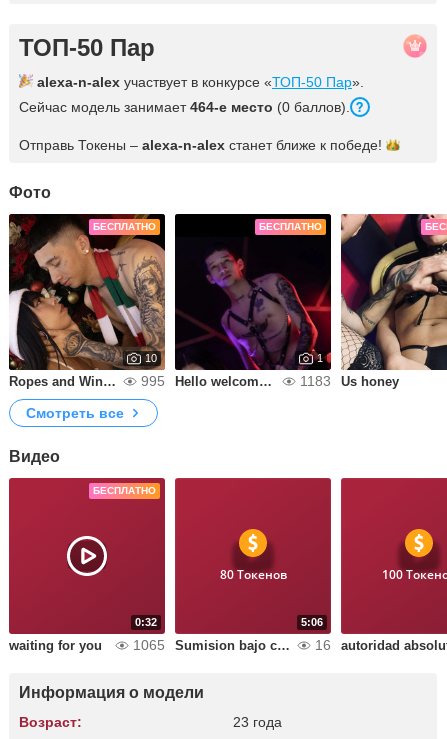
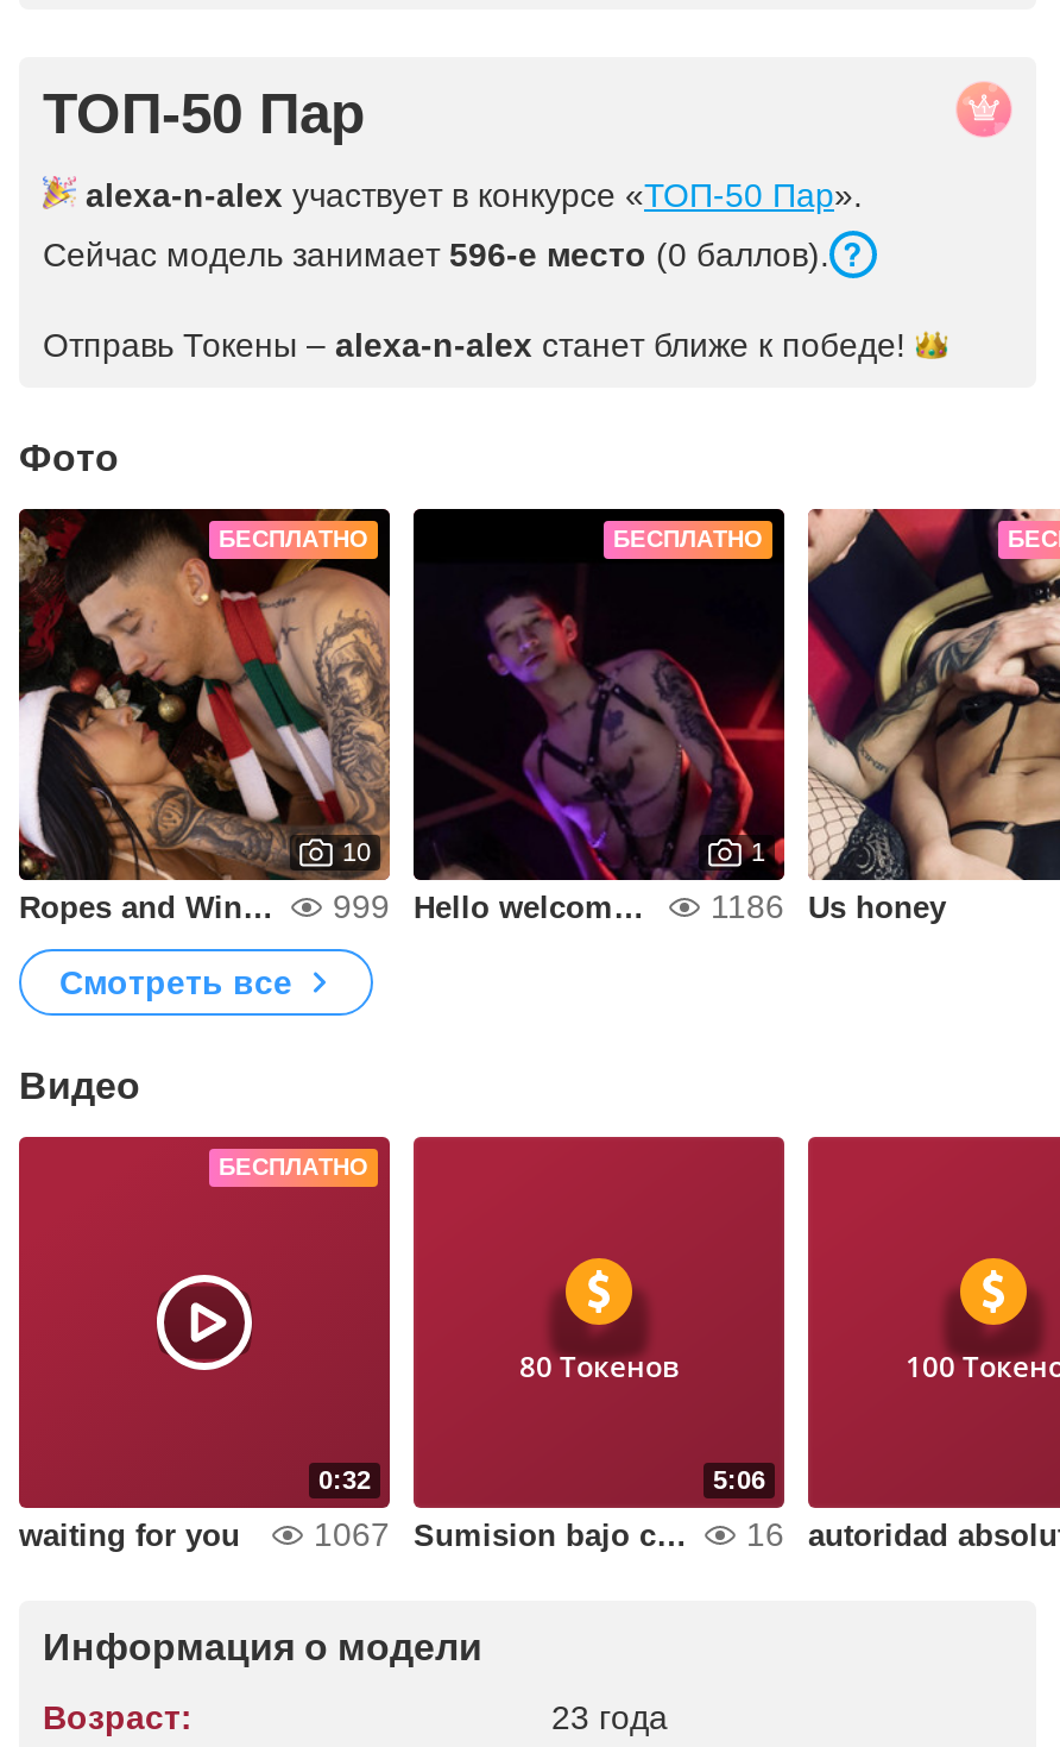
- Сейчас модель занимает 464-е место (0 баллов).
+ Сейчас модель занимает 596-е место (0 баллов).

- 995
+ 999

- 1183
+ 1186

- 1065
+ 1067
